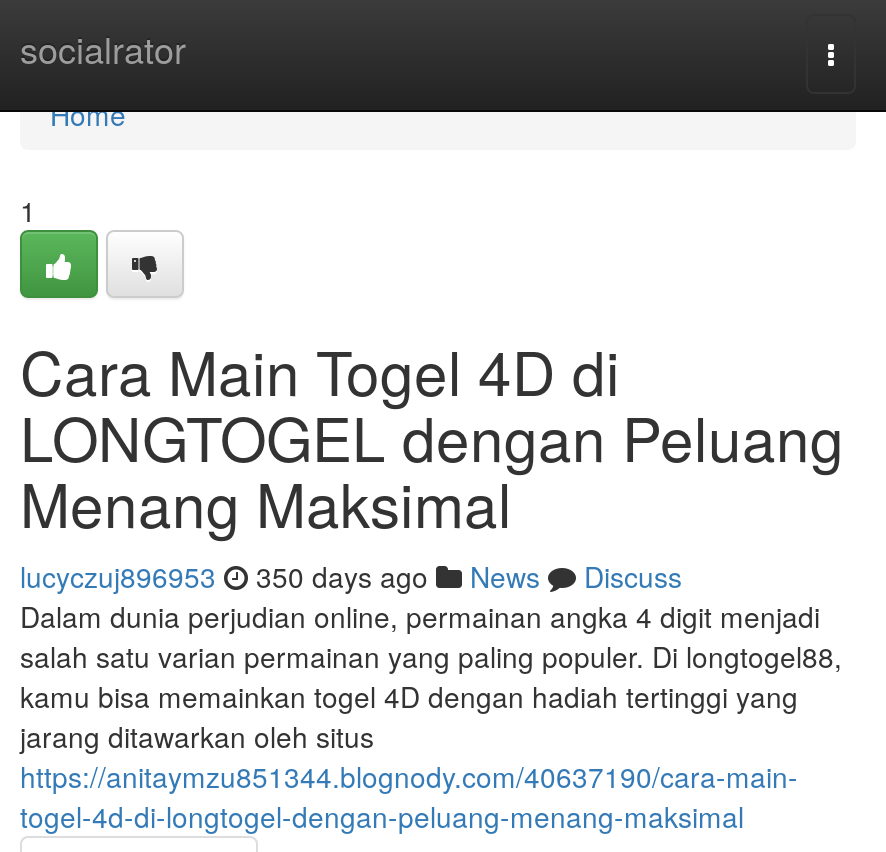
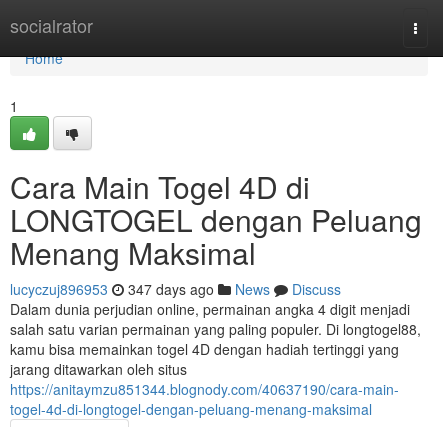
- lucyczuj896953 350 days ago News Discuss
+ lucyczuj896953 347 days ago News Discuss
